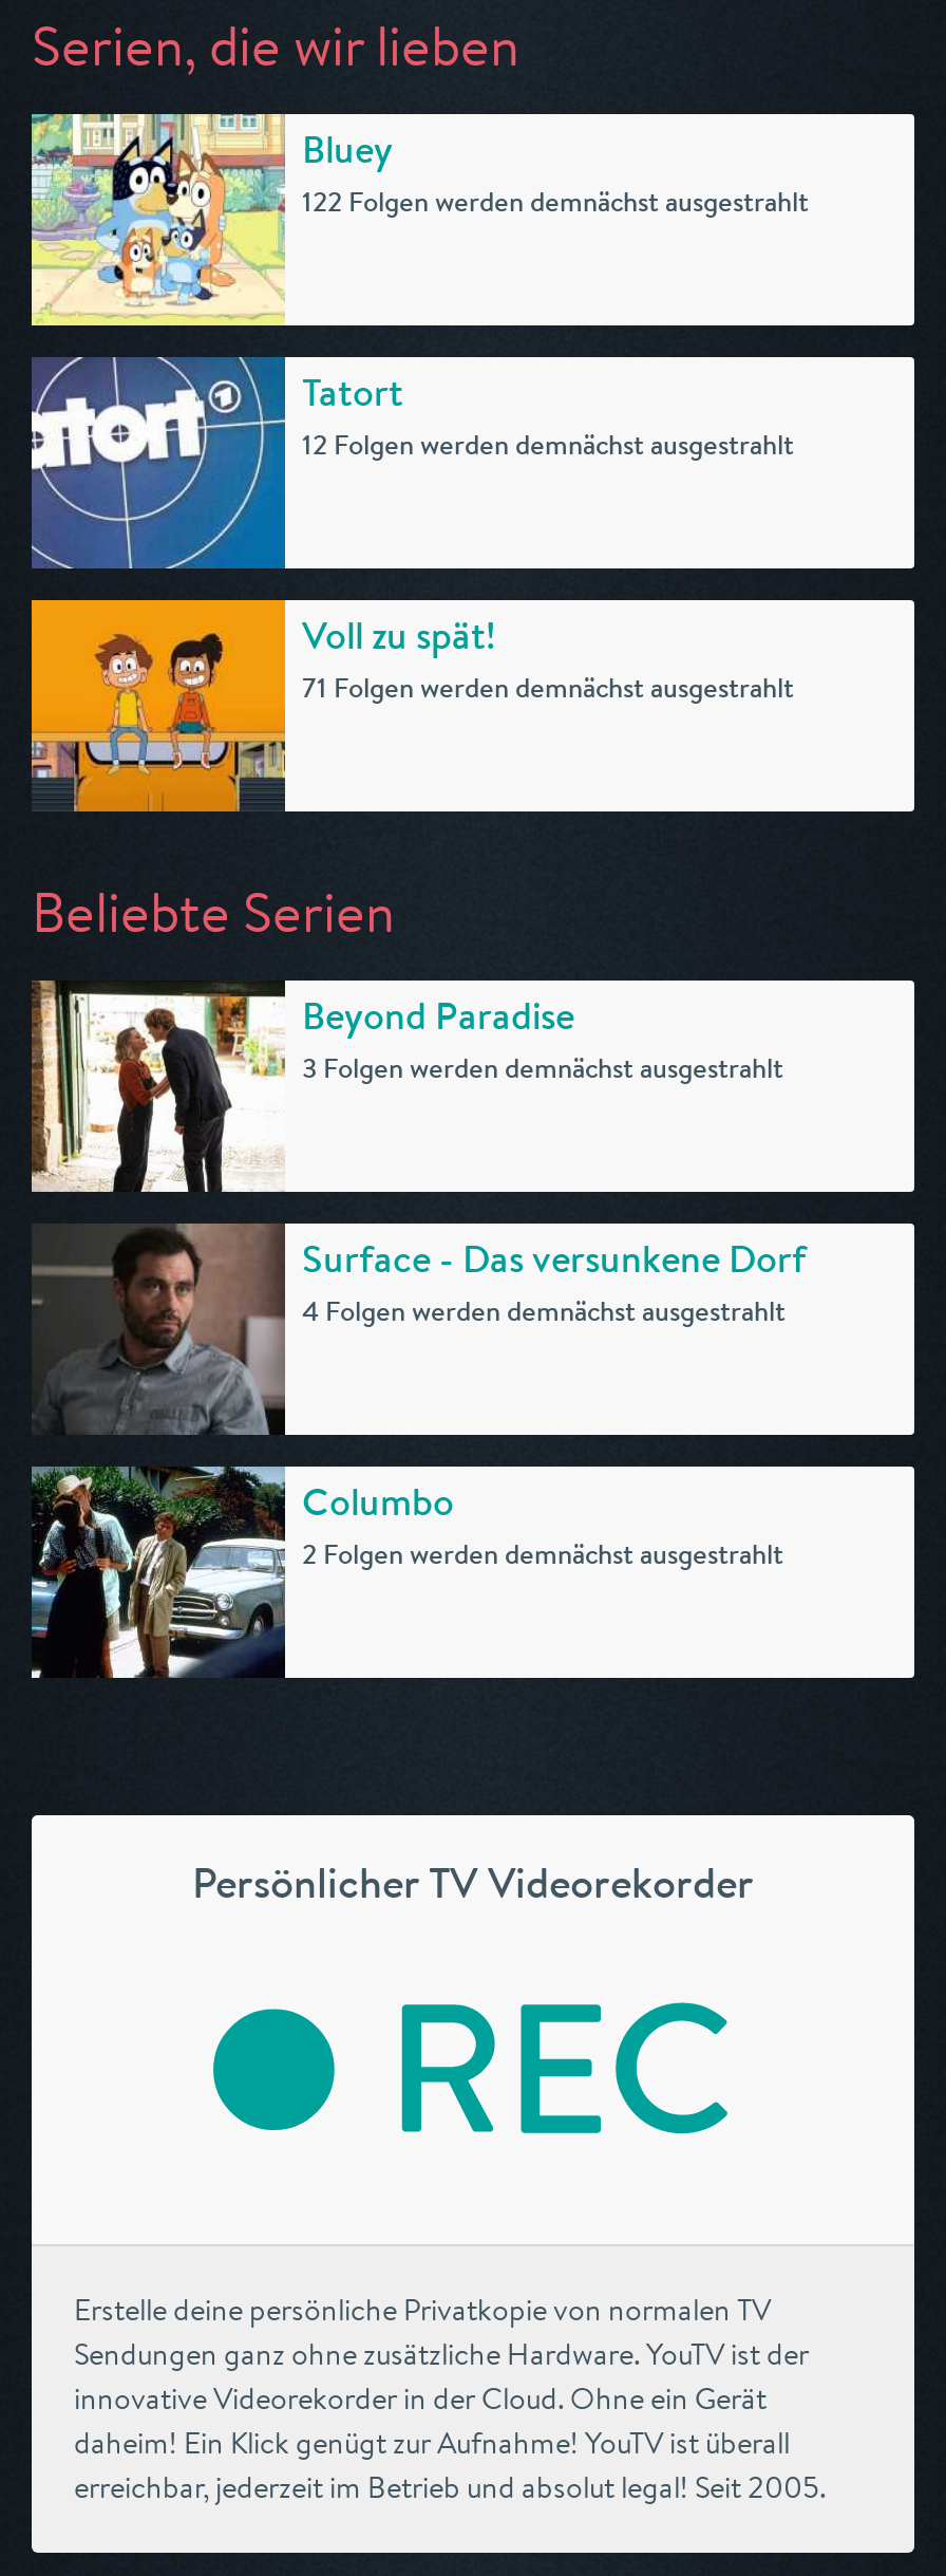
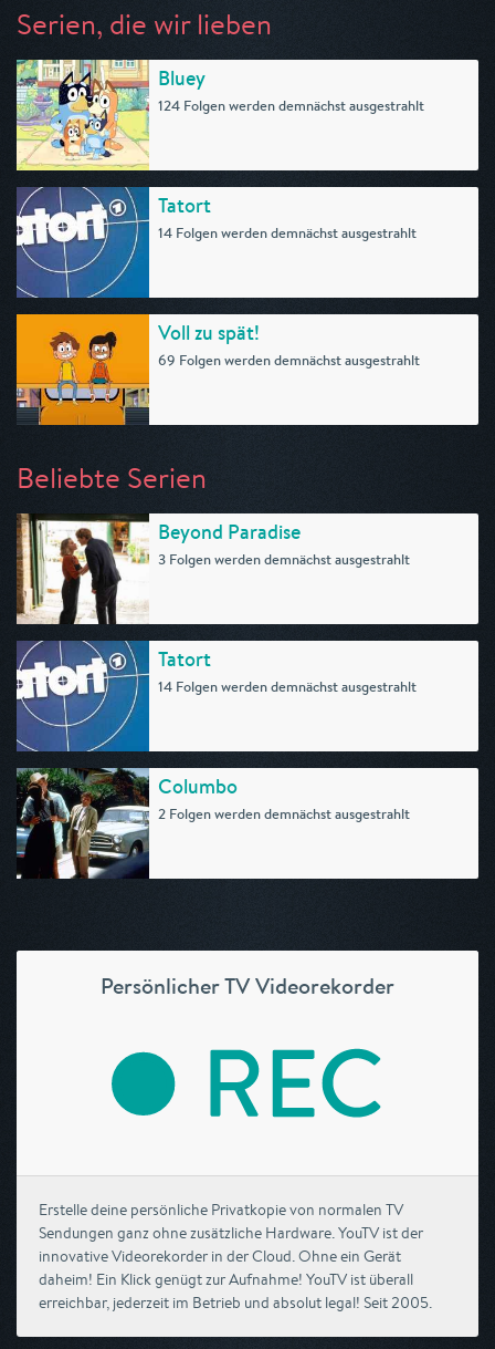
- 122 Folgen werden demnächst ausgestrahlt
+ 124 Folgen werden demnächst ausgestrahlt

- 12 Folgen werden demnächst ausgestrahlt
+ 14 Folgen werden demnächst ausgestrahlt

- 71 Folgen werden demnächst ausgestrahlt
+ 69 Folgen werden demnächst ausgestrahlt

- [image]
- Surface - Das versunkene Dorf
- 4 Folgen werden demnächst ausgestrahlt
+ [image]
+ Tatort
+ 14 Folgen werden demnächst ausgestrahlt
